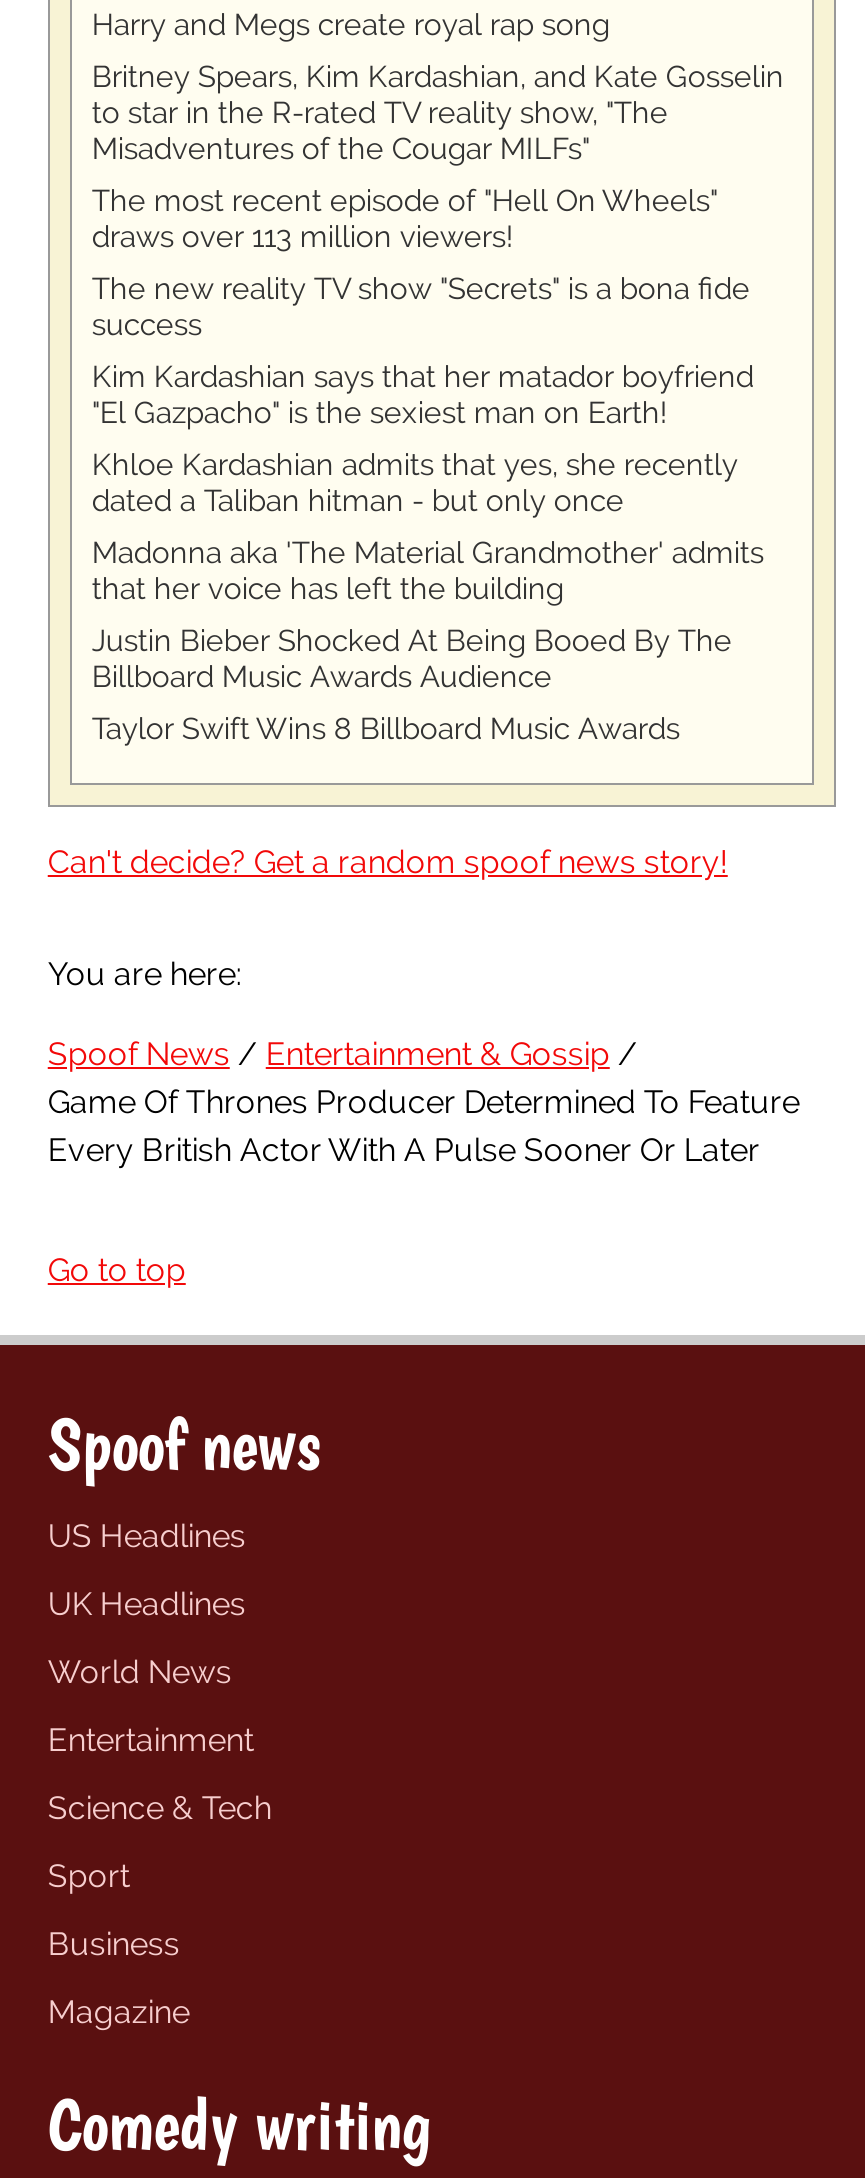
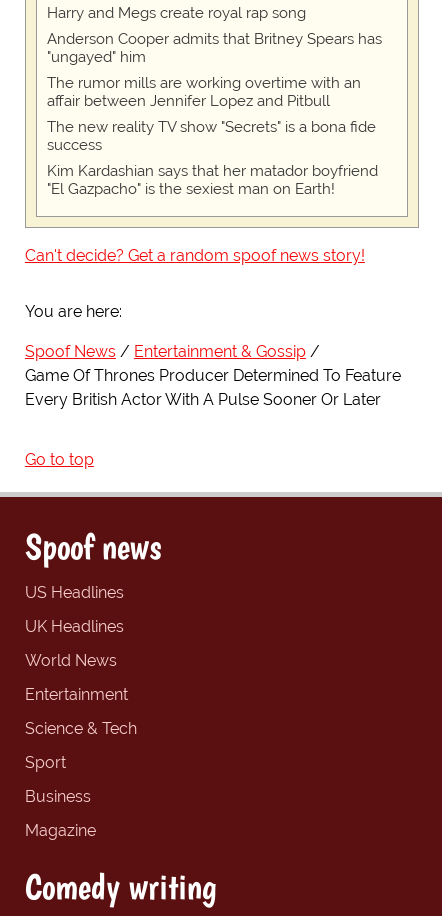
- Britney Spears, Kim Kardashian, and Kate Gosselin
- to star in the R-rated TV reality show, "The
- Misadventures of the Cougar MILFs"
- The most recent episode of "Hell On Wheels"
- draws over 113 million viewers!
+ Anderson Cooper admits that Britney Spears has
+ "ungayed" him
+ The rumor mills are working overtime with an
+ affair between Jennifer Lopez and Pitbull

- Khloe Kardashian admits that yes, she recently
- dated a Taliban hitman - but only once
- Madonna aka 'The Material Grandmother' admits
- that her voice has left the building
- Justin Bieber Shocked At Being Booed By The
- Billboard Music Awards Audience
- Taylor Swift Wins 8 Billboard Music Awards
